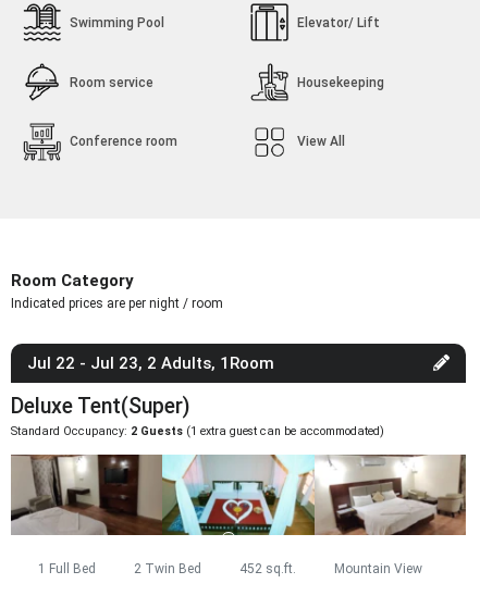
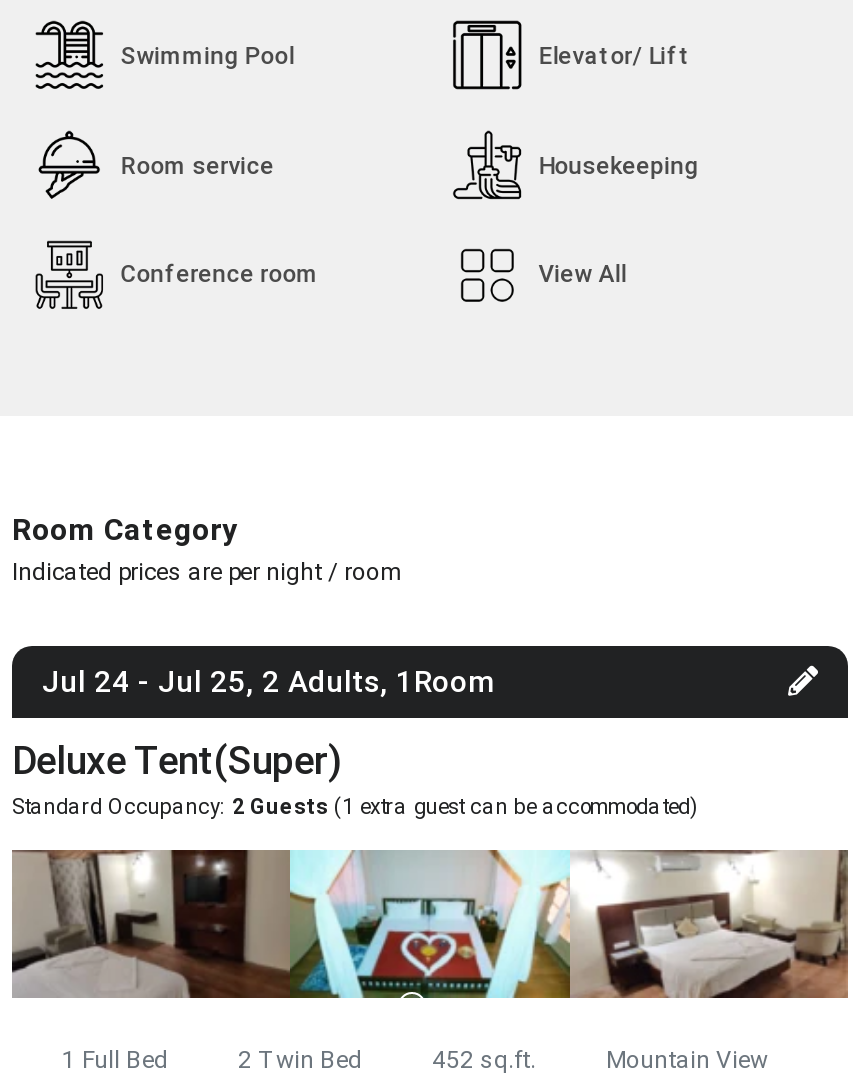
- Jul 22 - Jul 23, 2 Adults, 1Room
+ Jul 24 - Jul 25, 2 Adults, 1Room
